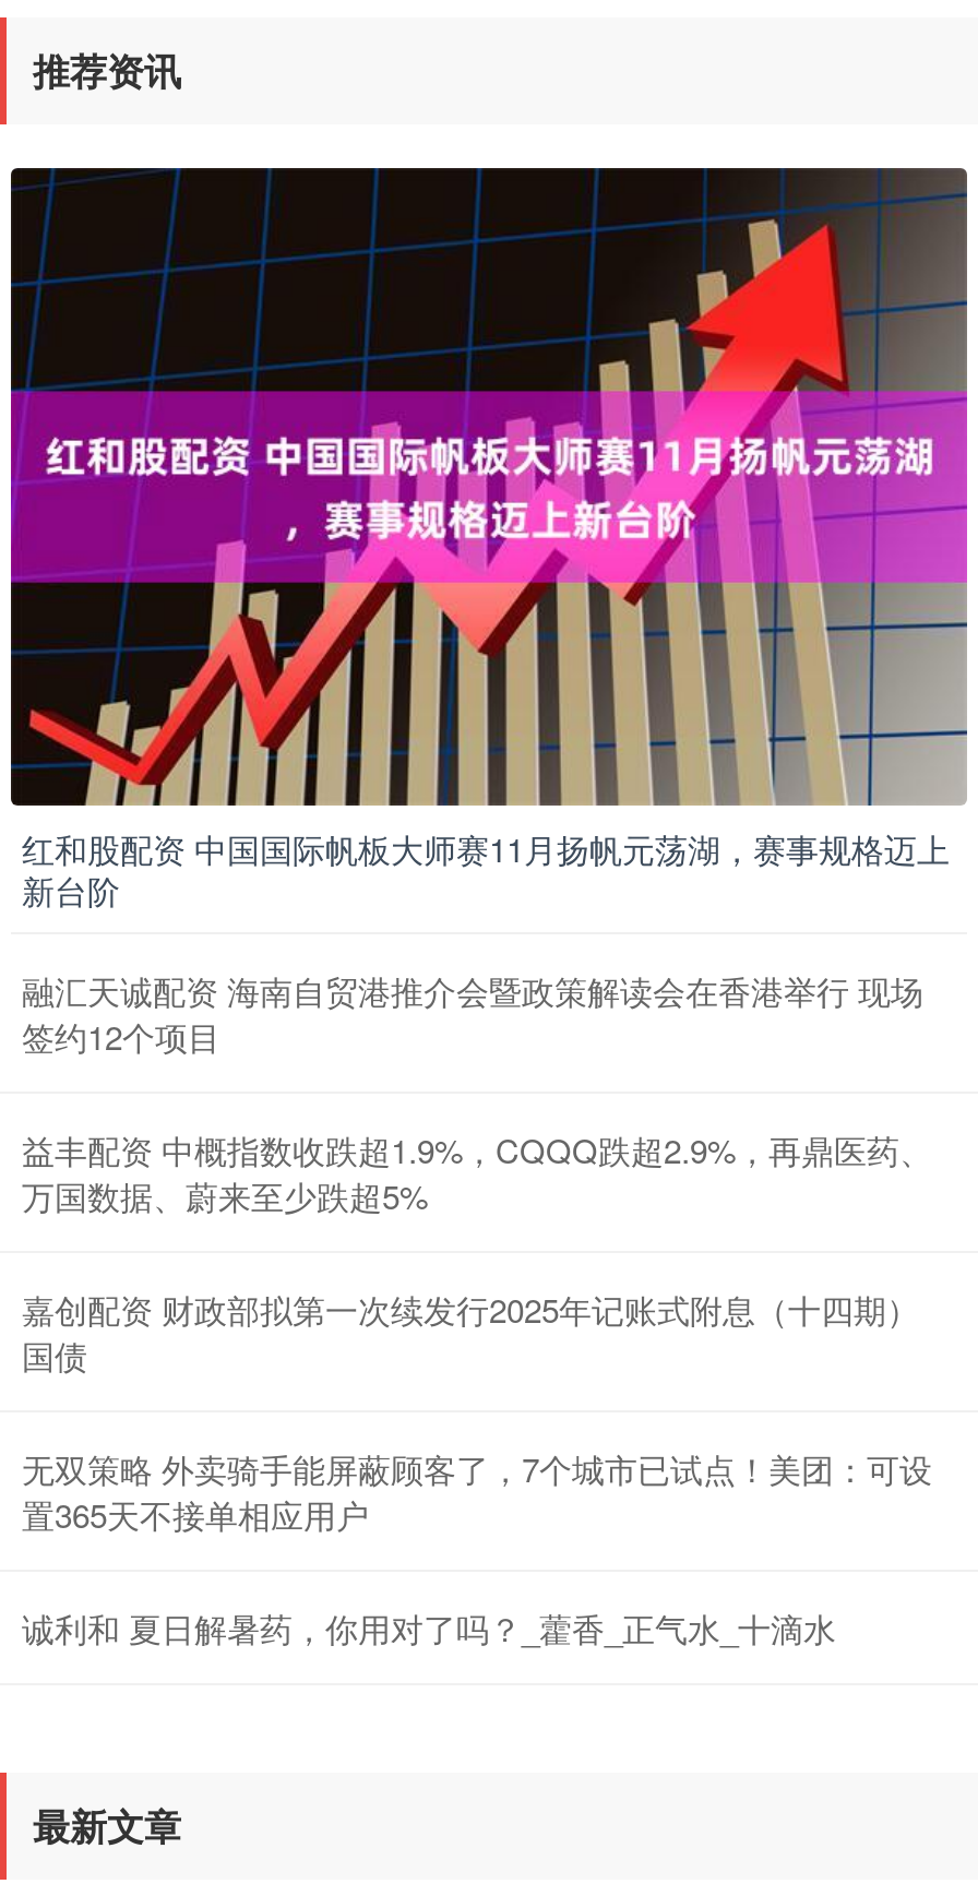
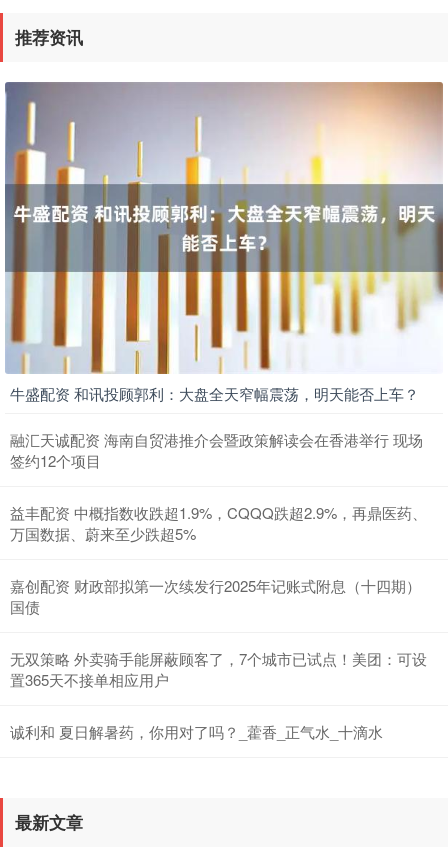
- [image]
- 红和股配资 中国国际帆板大师赛11月扬帆元荡湖，赛事规格迈上
- 新台阶
+ [image]
+ 牛盛配资 和讯投顾郭利：大盘全天窄幅震荡，明天能否上车？
